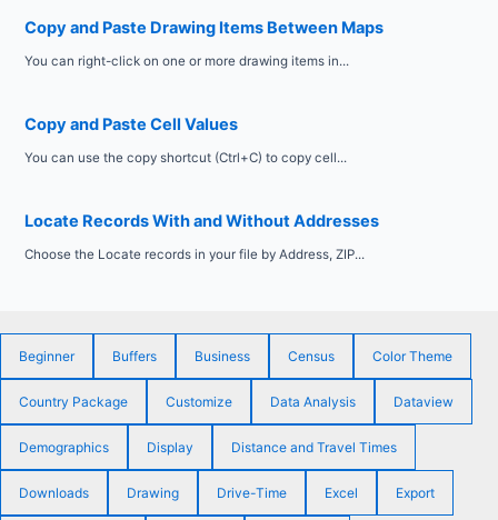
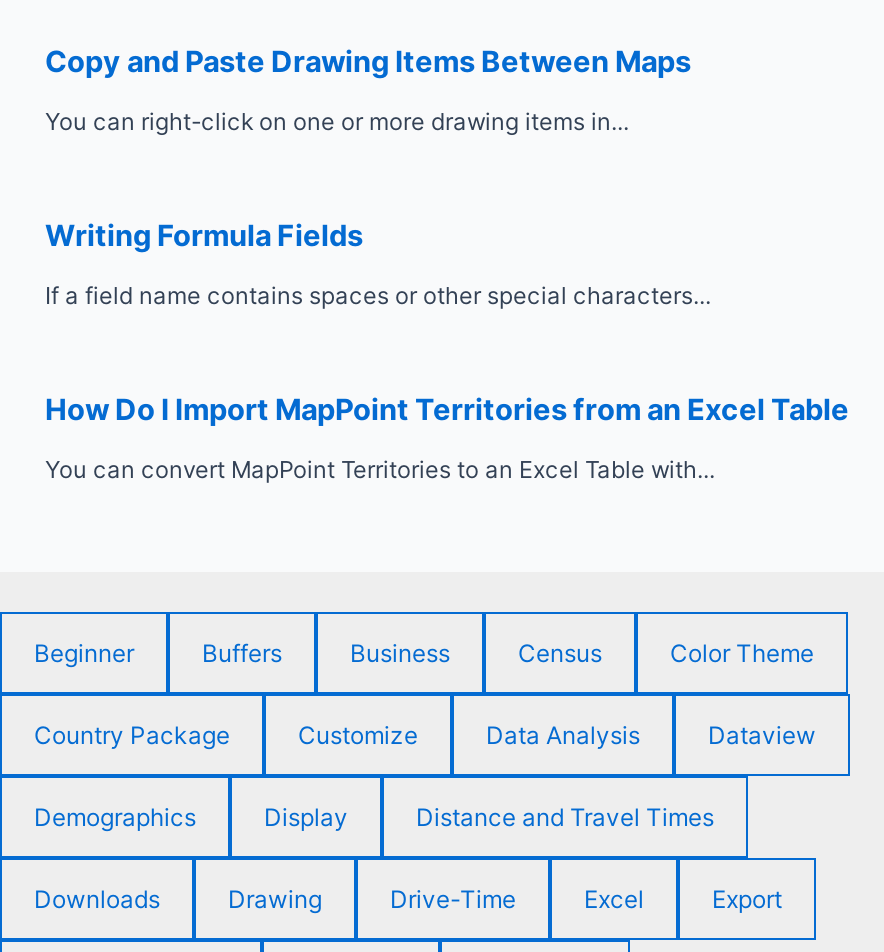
- Copy and Paste Cell Values
+ Writing Formula Fields

- You can use the copy shortcut (Ctrl+C) to copy cell...
+ If a field name contains spaces or other special characters...

- Locate Records With and Without Addresses
+ How Do I Import MapPoint Territories from an Excel Table

- Choose the Locate records in your file by Address, ZIP...
+ You can convert MapPoint Territories to an Excel Table with...
